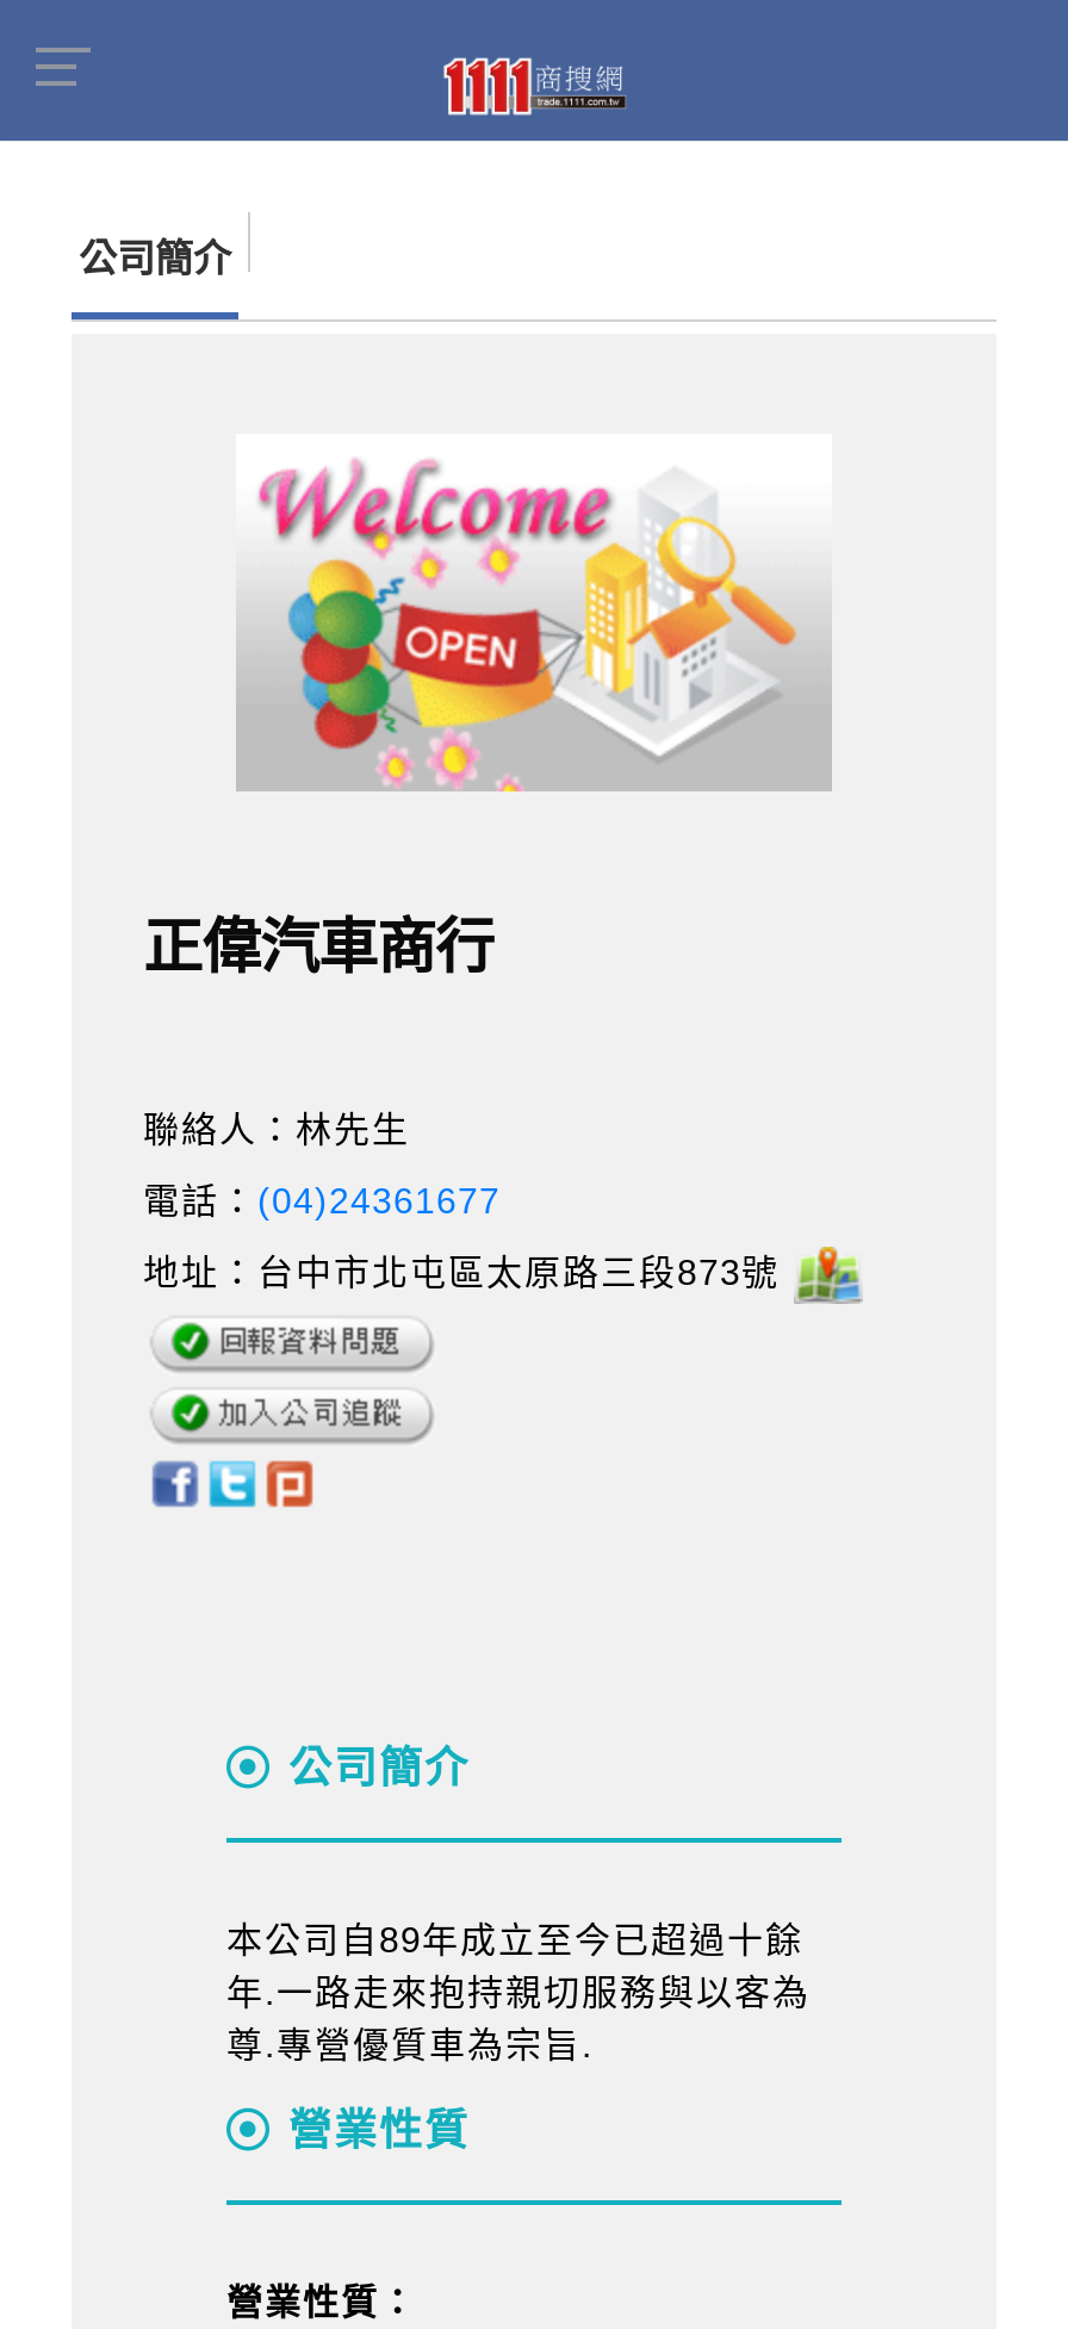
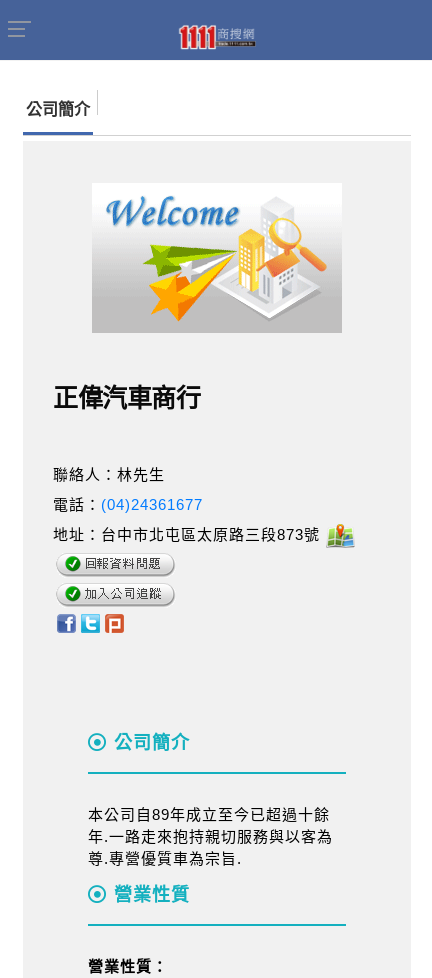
- [image]
+ [image]
